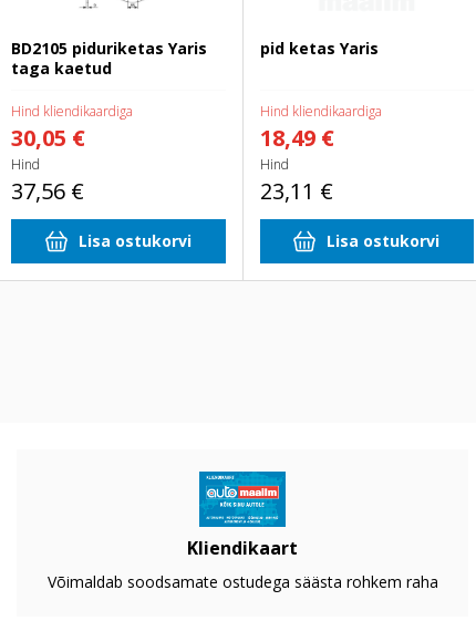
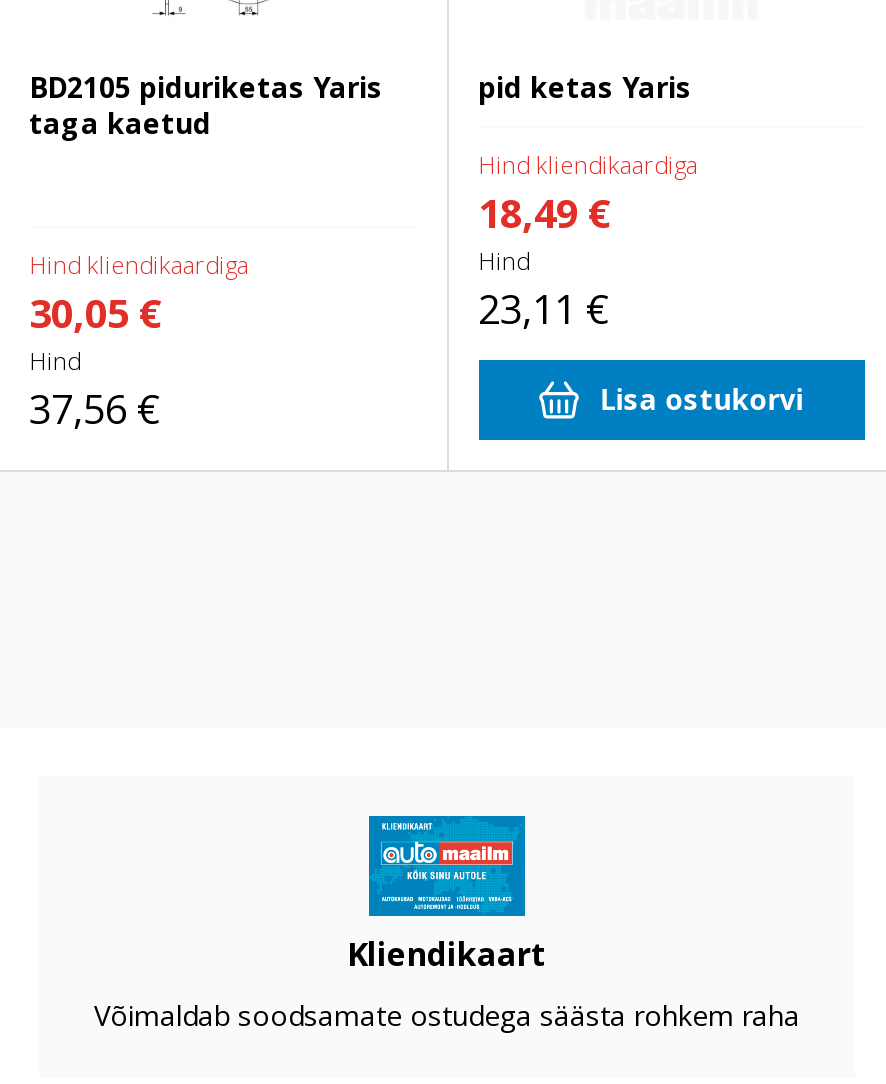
moved down: Hind kliendikaardiga | 30,05 € | Hind | 37,56 €

- Lisa ostukorvi
